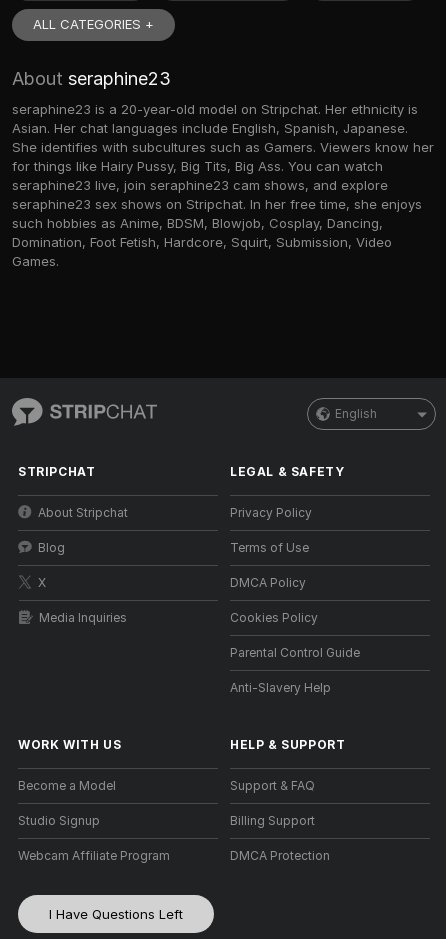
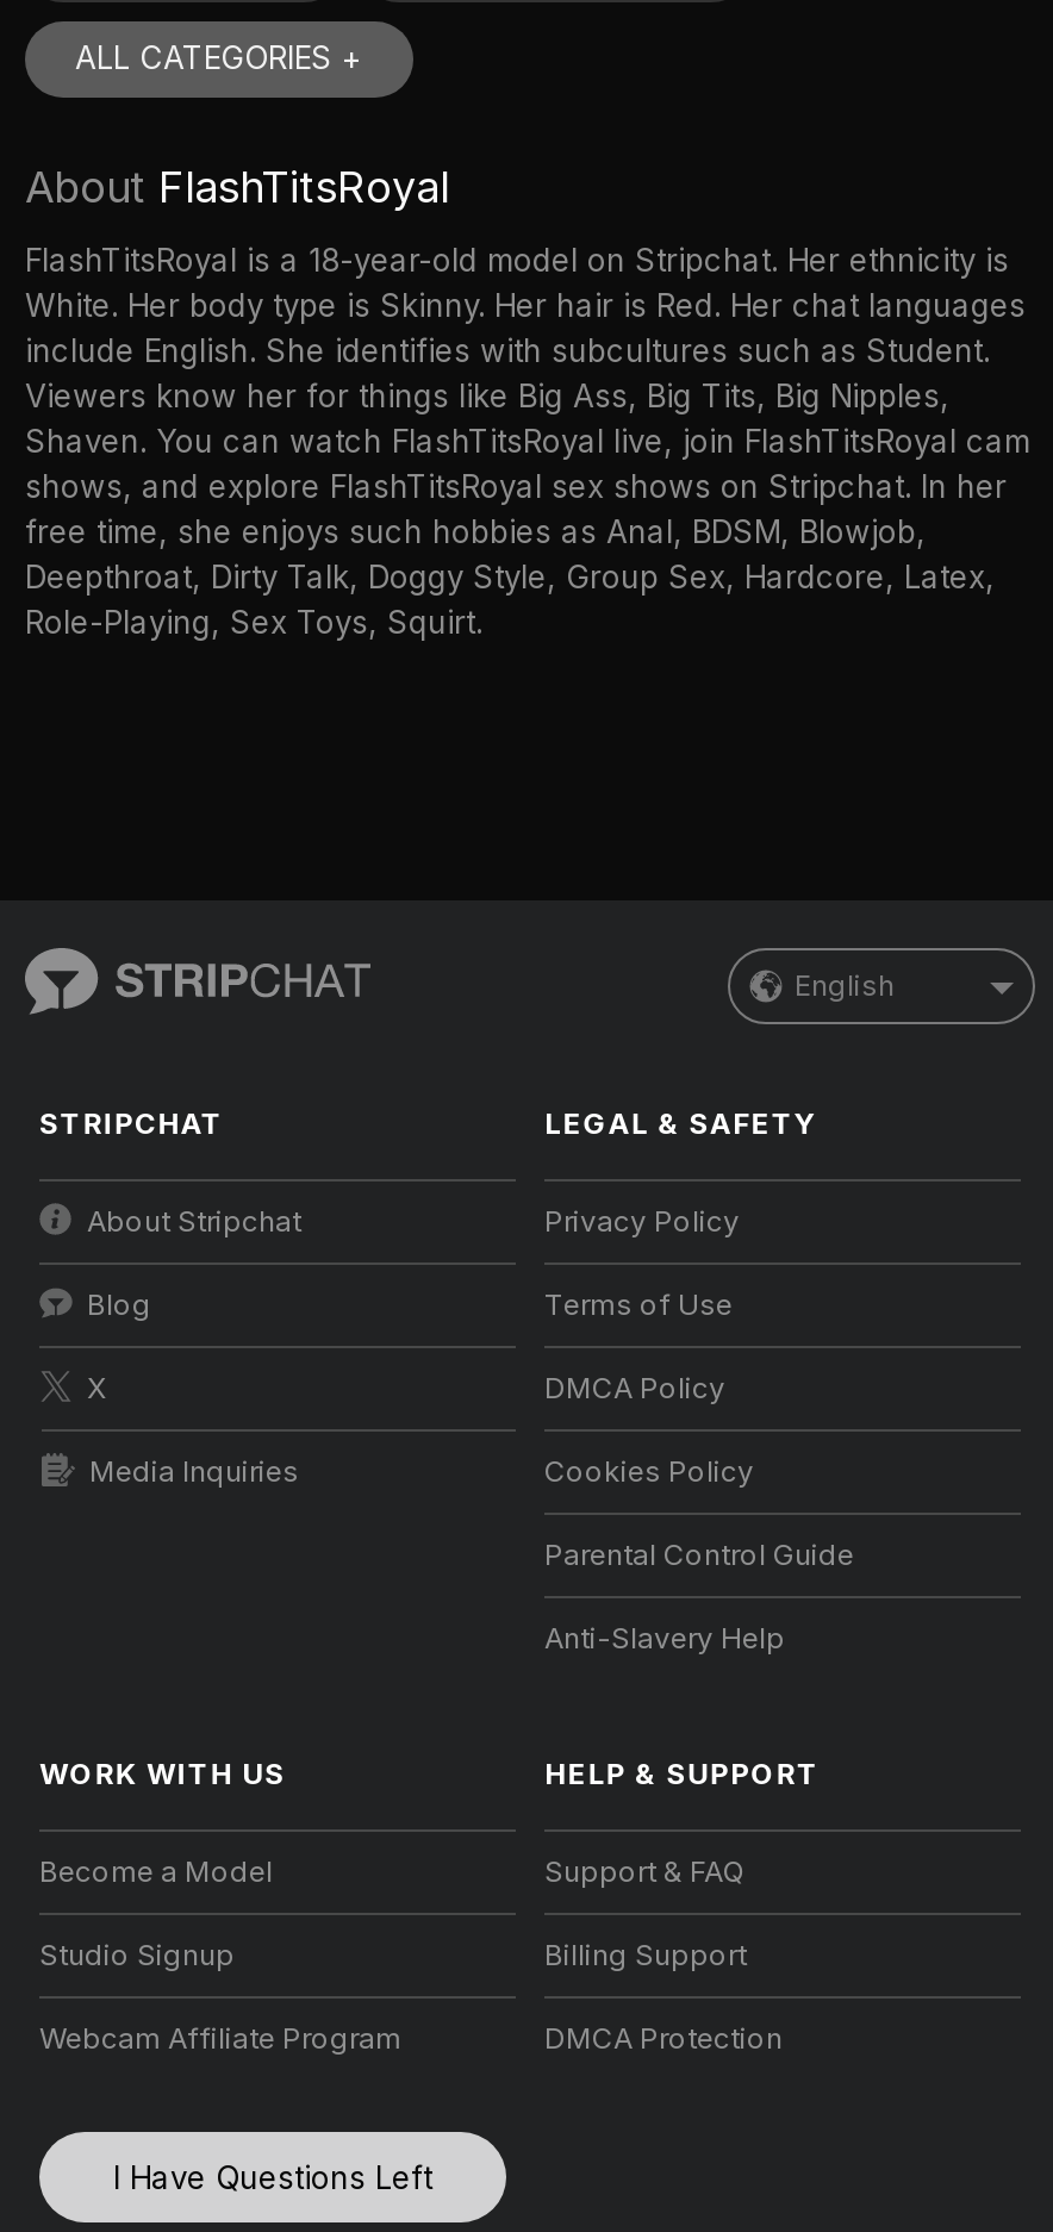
- About seraphine23
+ About FlashTitsRoyal

- seraphine23 is a 20-year-old model on Stripchat. Her ethnicity is
- Asian. Her chat languages include English, Spanish, Japanese.
- She identifies with subcultures such as Gamers. Viewers know her
- for things like Hairy Pussy, Big Tits, Big Ass. You can watch
- seraphine23 live, join seraphine23 cam shows, and explore
- seraphine23 sex shows on Stripchat. In her free time, she enjoys
- such hobbies as Anime, BDSM, Blowjob, Cosplay, Dancing,
- Domination, Foot Fetish, Hardcore, Squirt, Submission, Video
- Games.
+ FlashTitsRoyal is a 18-year-old model on Stripchat. Her ethnicity is
+ White. Her body type is Skinny. Her hair is Red. Her chat languages
+ include English. She identifies with subcultures such as Student.
+ Viewers know her for things like Big Ass, Big Tits, Big Nipples,
+ Shaven. You can watch FlashTitsRoyal live, join FlashTitsRoyal cam
+ shows, and explore FlashTitsRoyal sex shows on Stripchat. In her
+ free time, she enjoys such hobbies as Anal, BDSM, Blowjob,
+ Deepthroat, Dirty Talk, Doggy Style, Group Sex, Hardcore, Latex,
+ Role-Playing, Sex Toys, Squirt.
